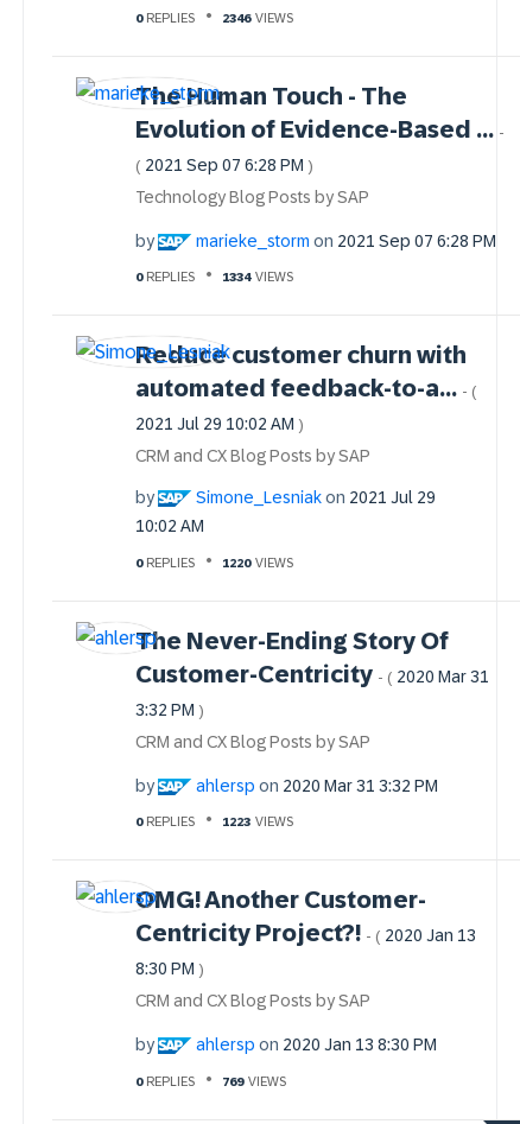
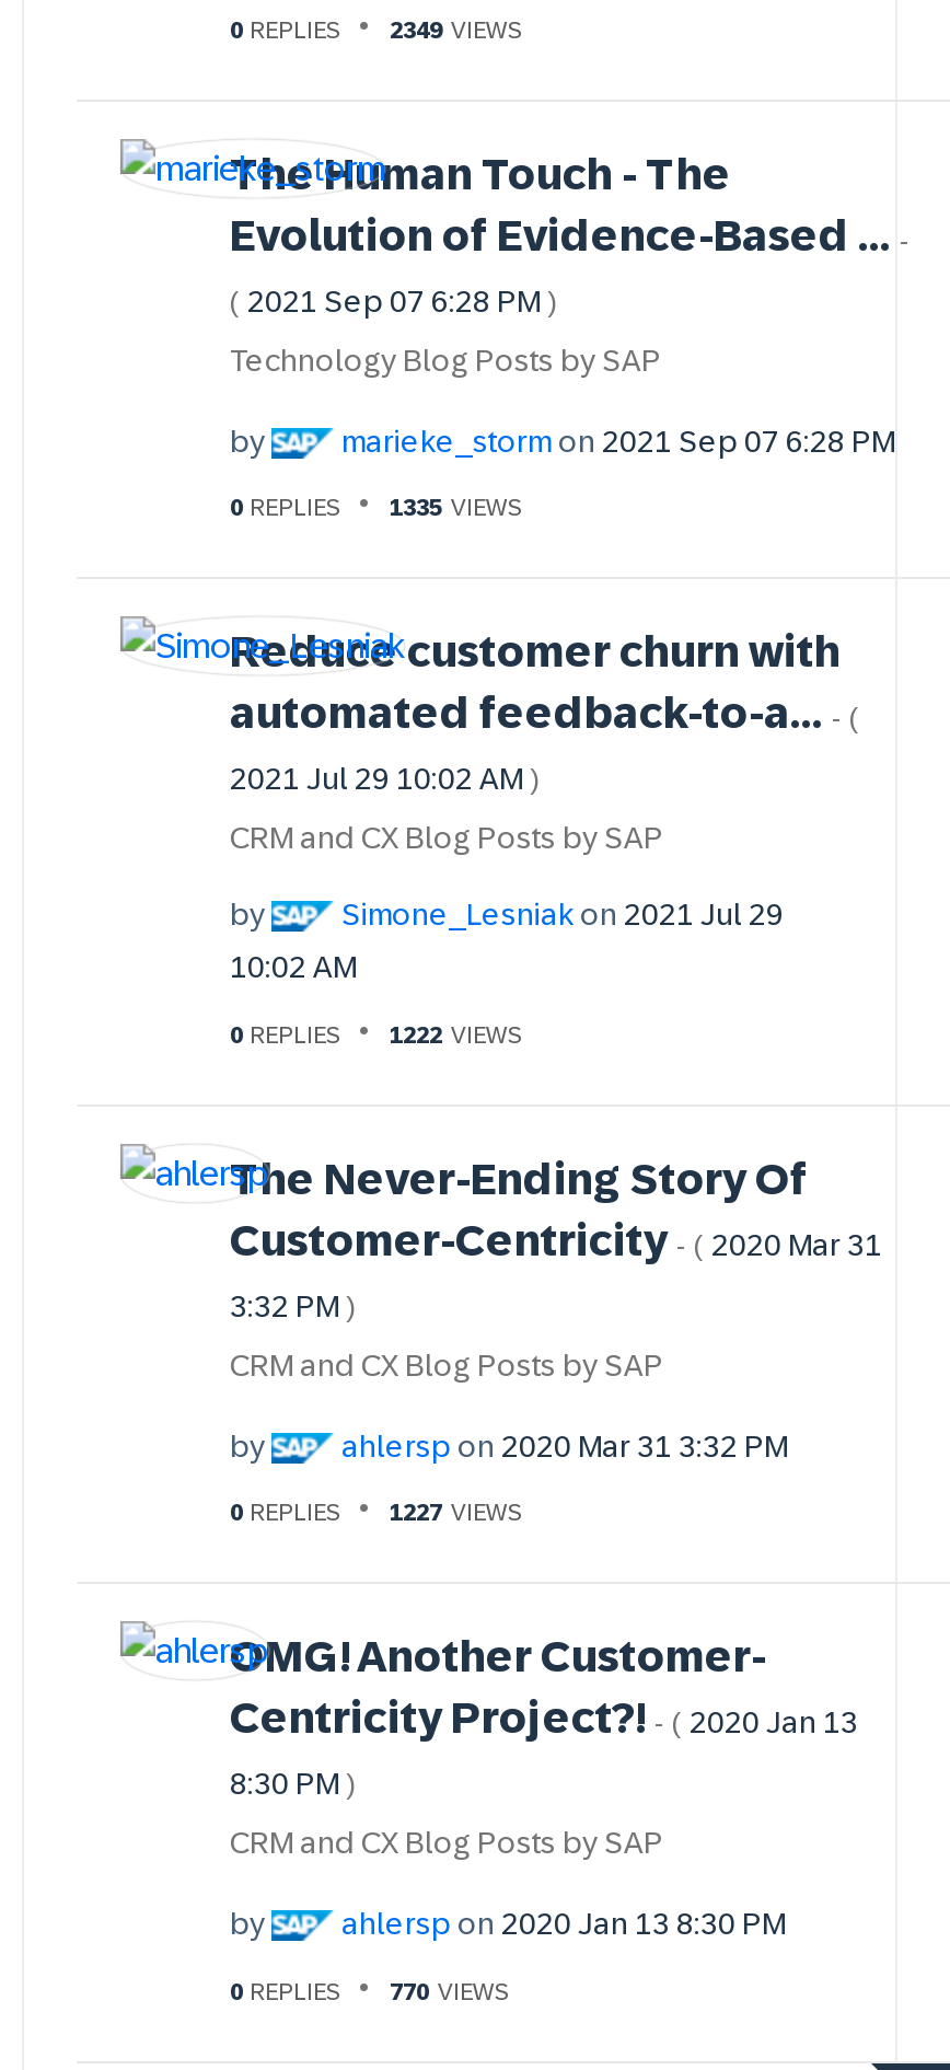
- 0 REPLIES 2346 VIEWS
+ 0 REPLIES 2349 VIEWS

- 0 REPLIES 1334 VIEWS
+ 0 REPLIES 1335 VIEWS

- 0 REPLIES 1220 VIEWS
+ 0 REPLIES 1222 VIEWS

- 0 REPLIES 1223 VIEWS
+ 0 REPLIES 1227 VIEWS

- 0 REPLIES 769 VIEWS
+ 0 REPLIES 770 VIEWS
